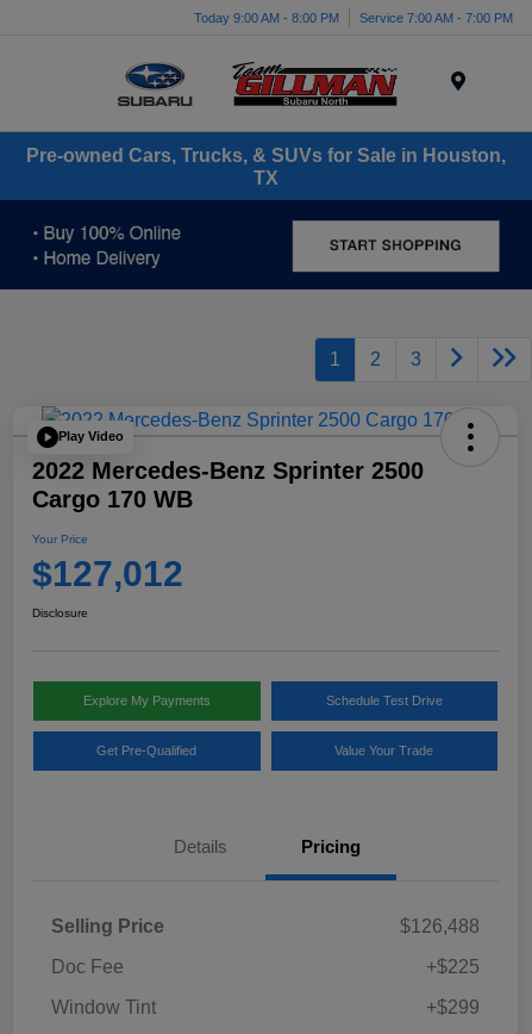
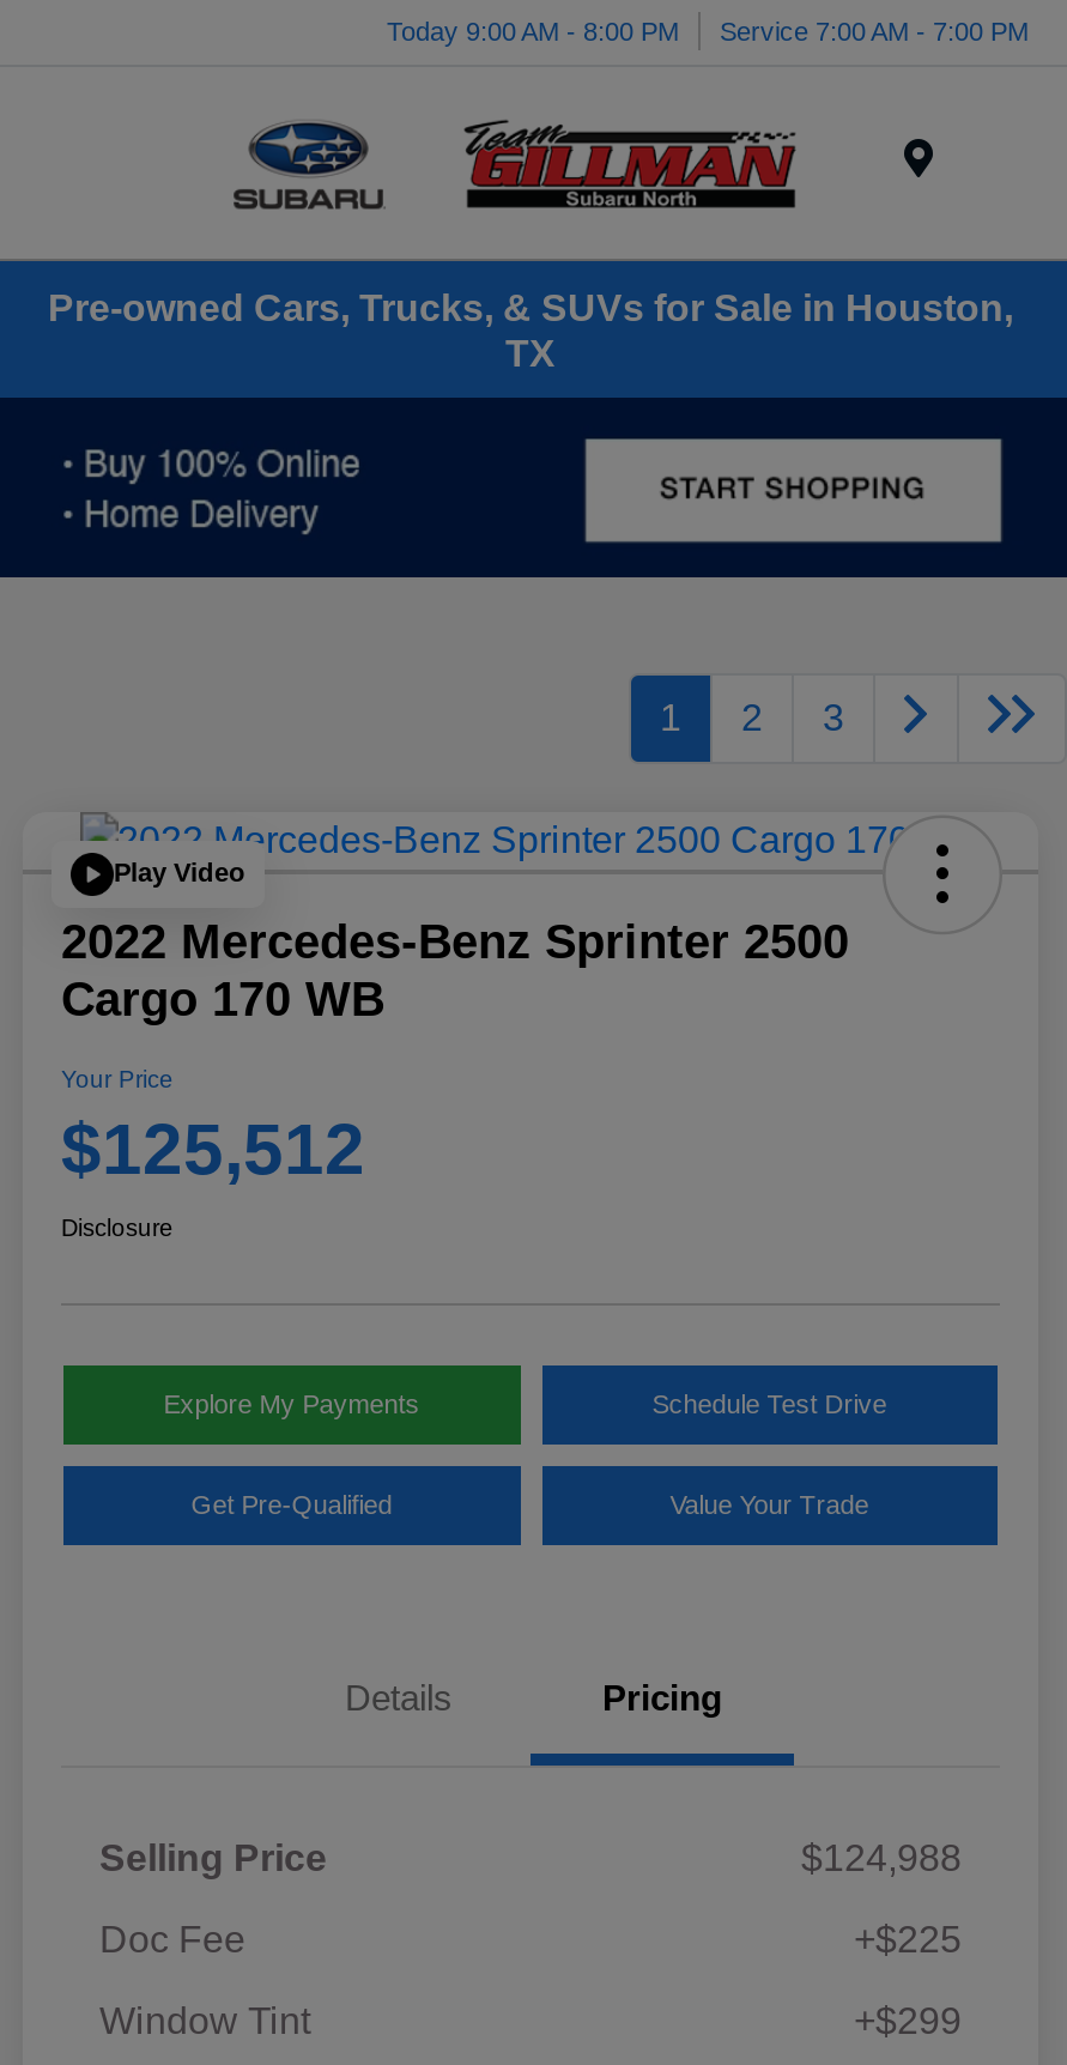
- $127,012
+ $125,512

- $126,488
+ $124,988
